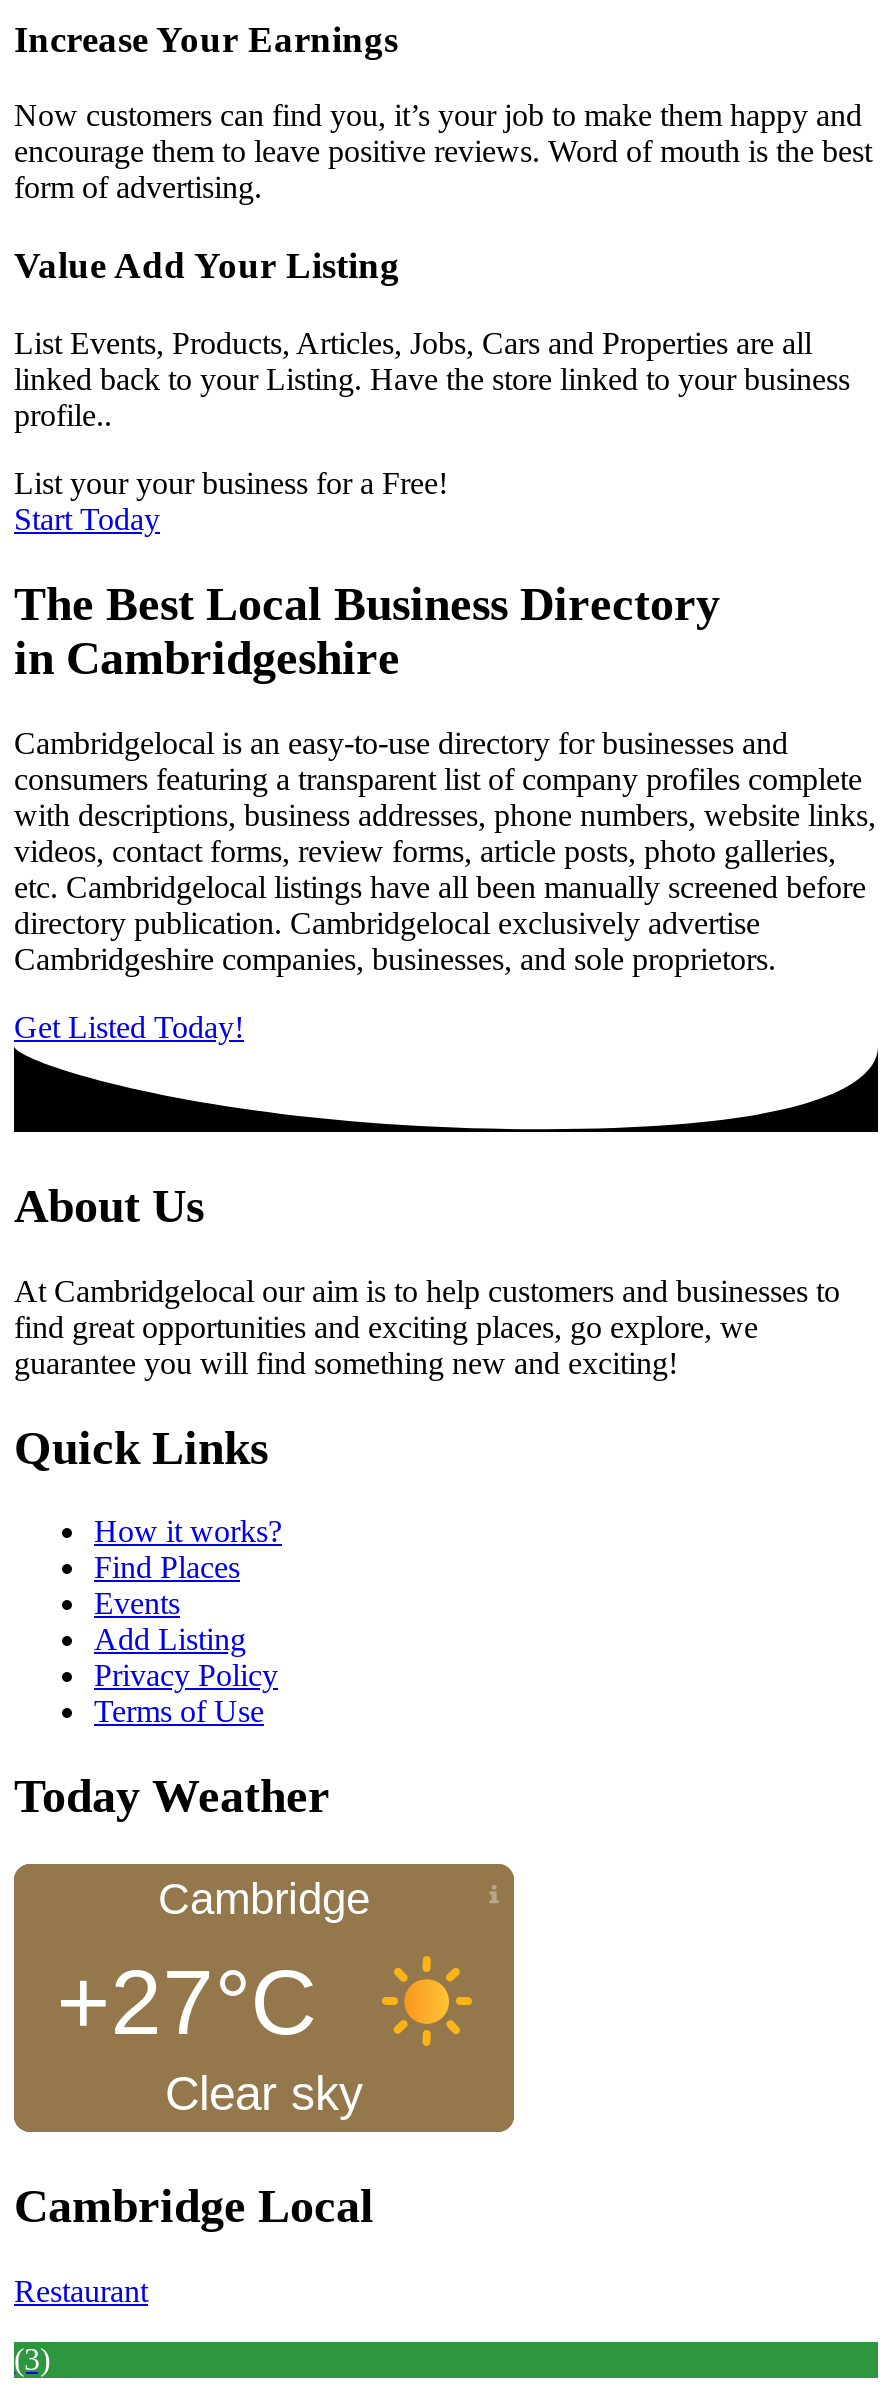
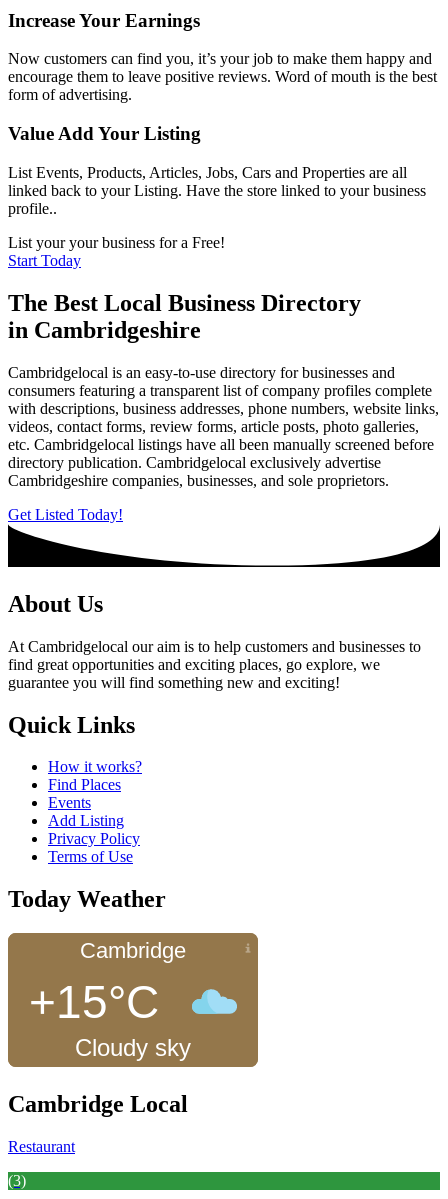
- [image]
- +27°C
- Clear sky
+ [image]
+ +15°C
+ Cloudy sky
